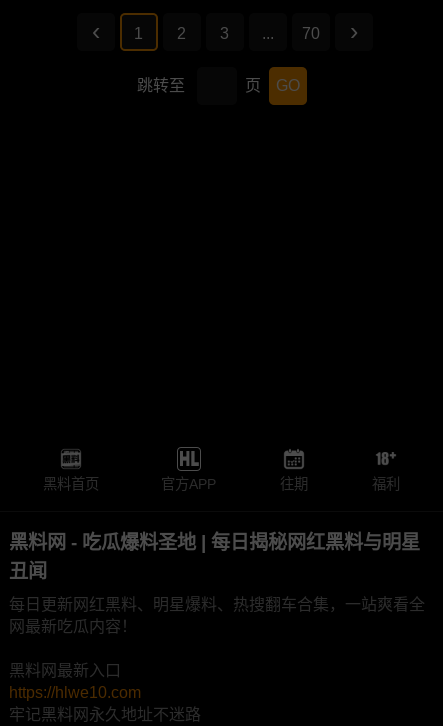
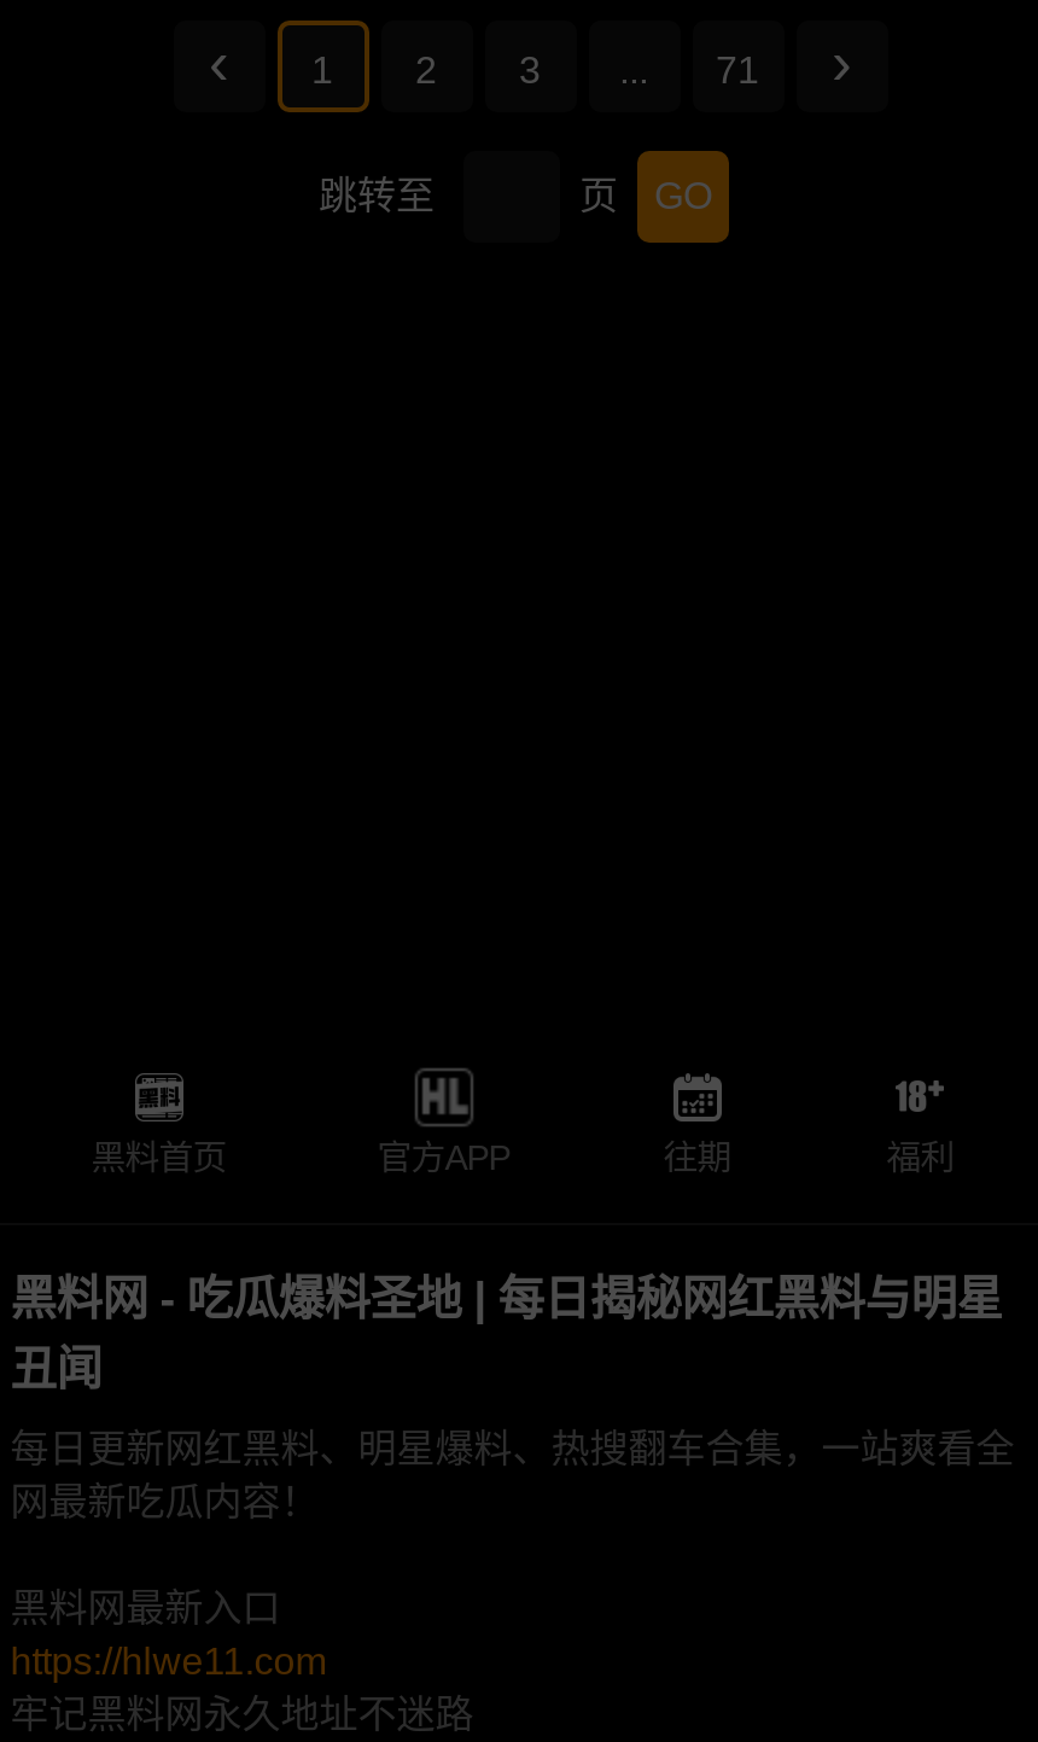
- 70
+ 71

- https://hlwe10.com
+ https://hlwe11.com
